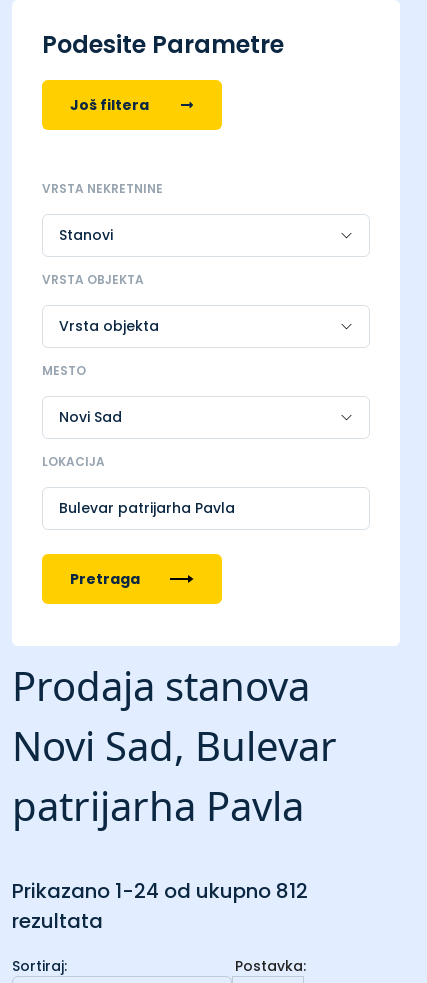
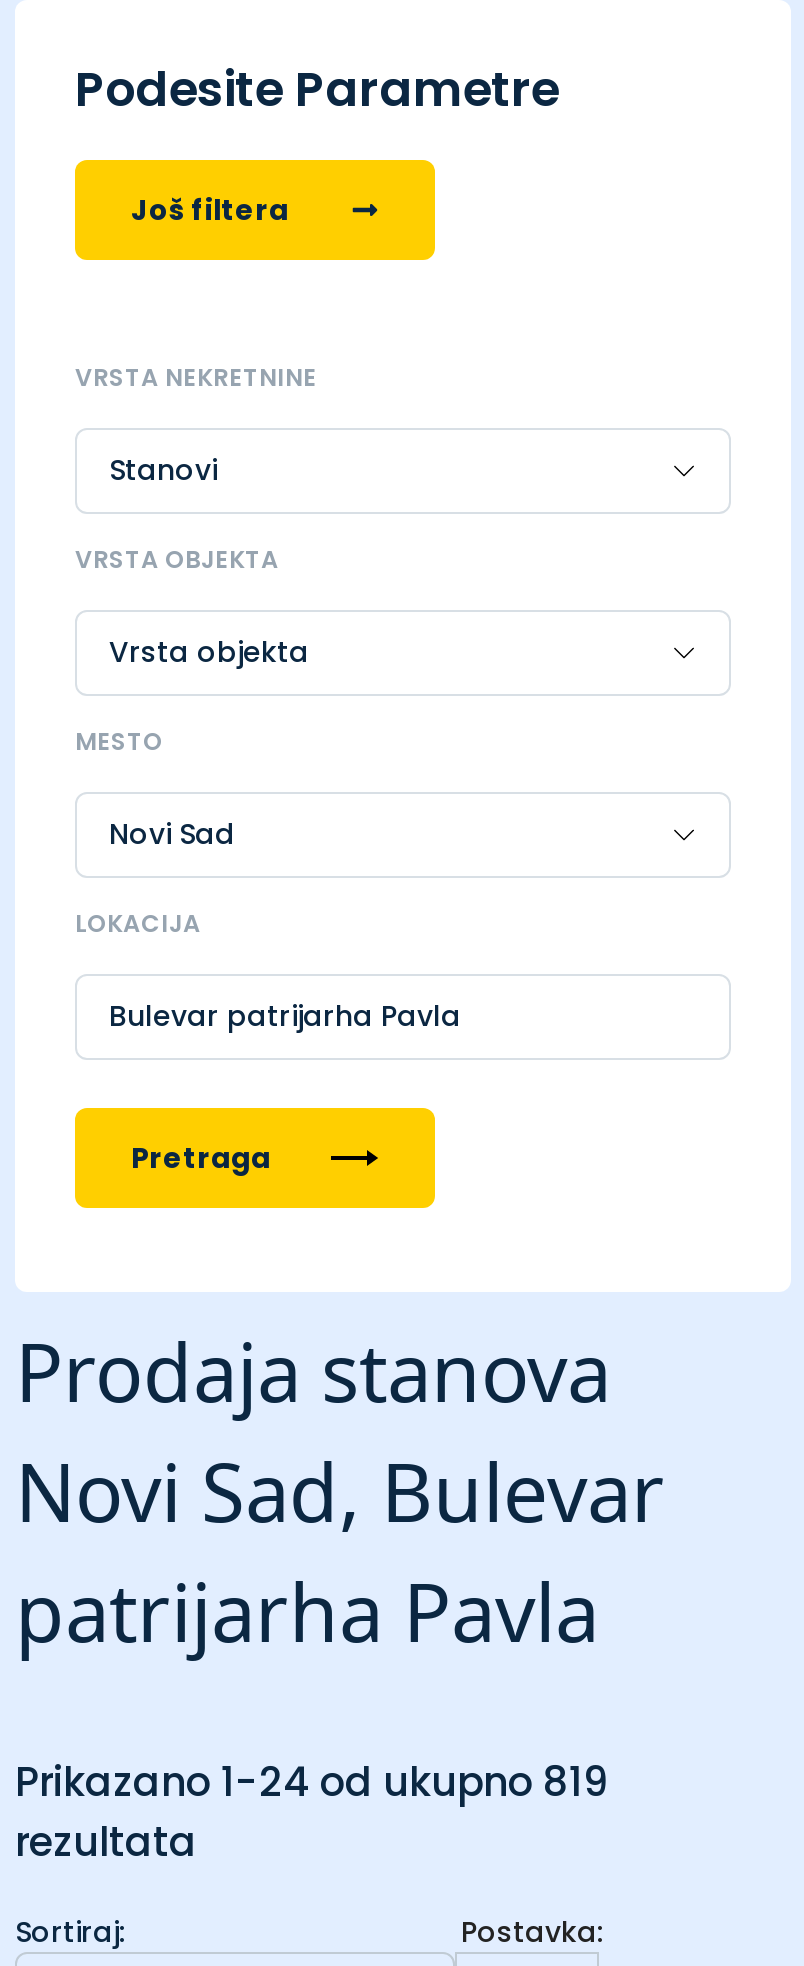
- Prikazano 1-24 od ukupno 812
+ Prikazano 1-24 od ukupno 819
